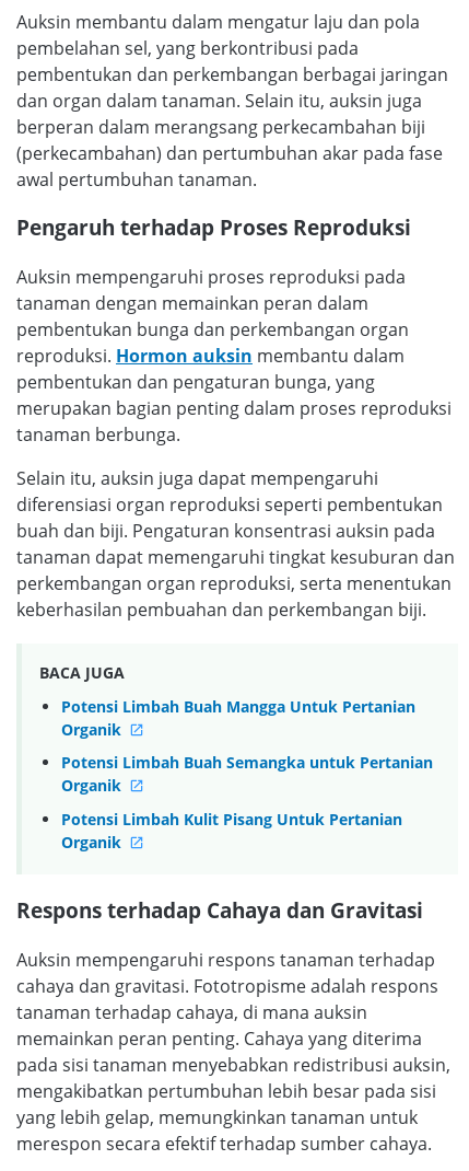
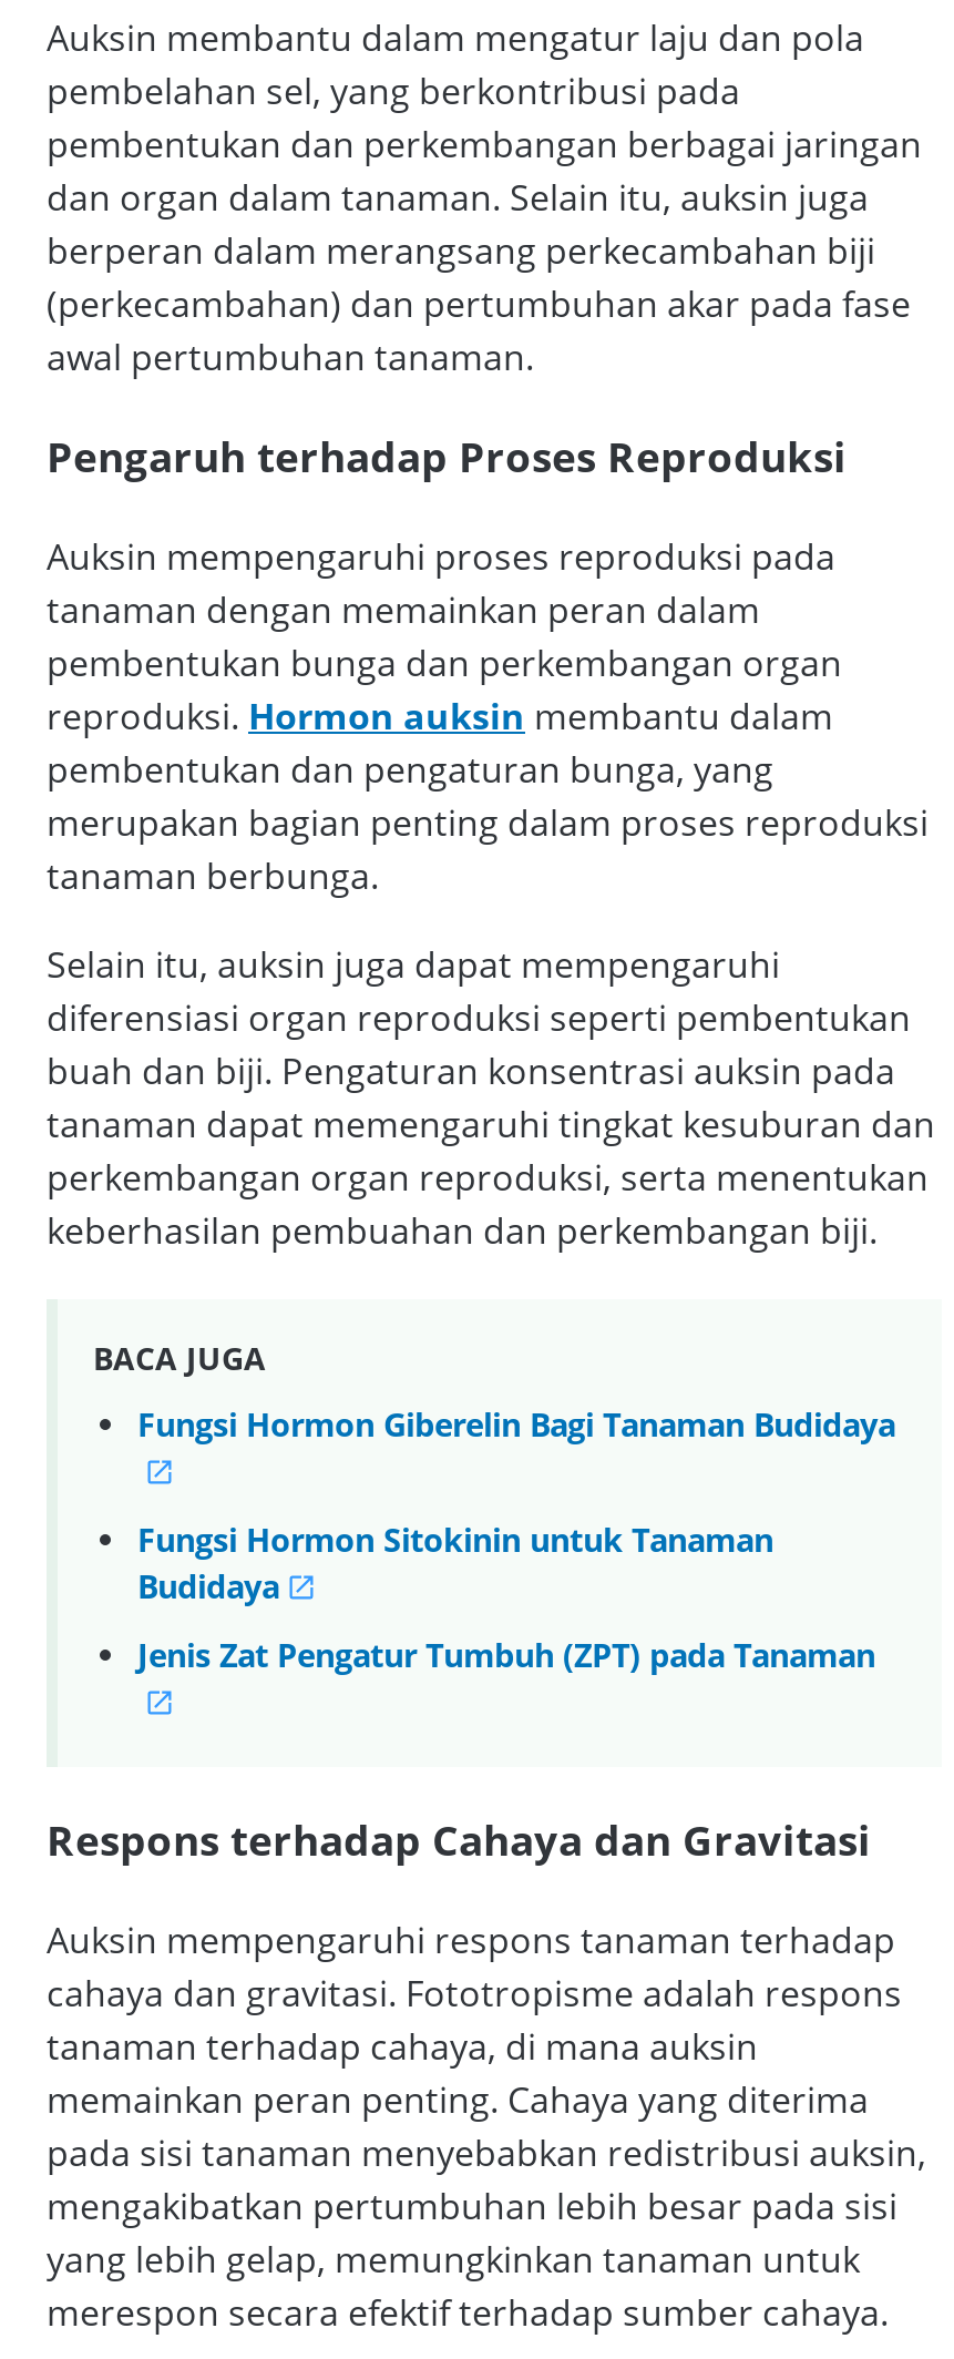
- Potensi Limbah Buah Mangga Untuk Pertanian
- Organik
+ Fungsi Hormon Giberelin Bagi Tanaman Budidaya

- Potensi Limbah Buah Semangka untuk Pertanian
- Organik
+ Fungsi Hormon Sitokinin untuk Tanaman
+ Budidaya

- Potensi Limbah Kulit Pisang Untuk Pertanian
- Organik
+ Jenis Zat Pengatur Tumbuh (ZPT) pada Tanaman
